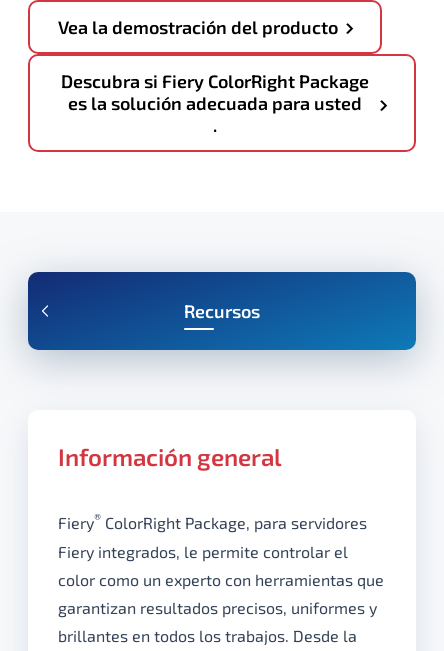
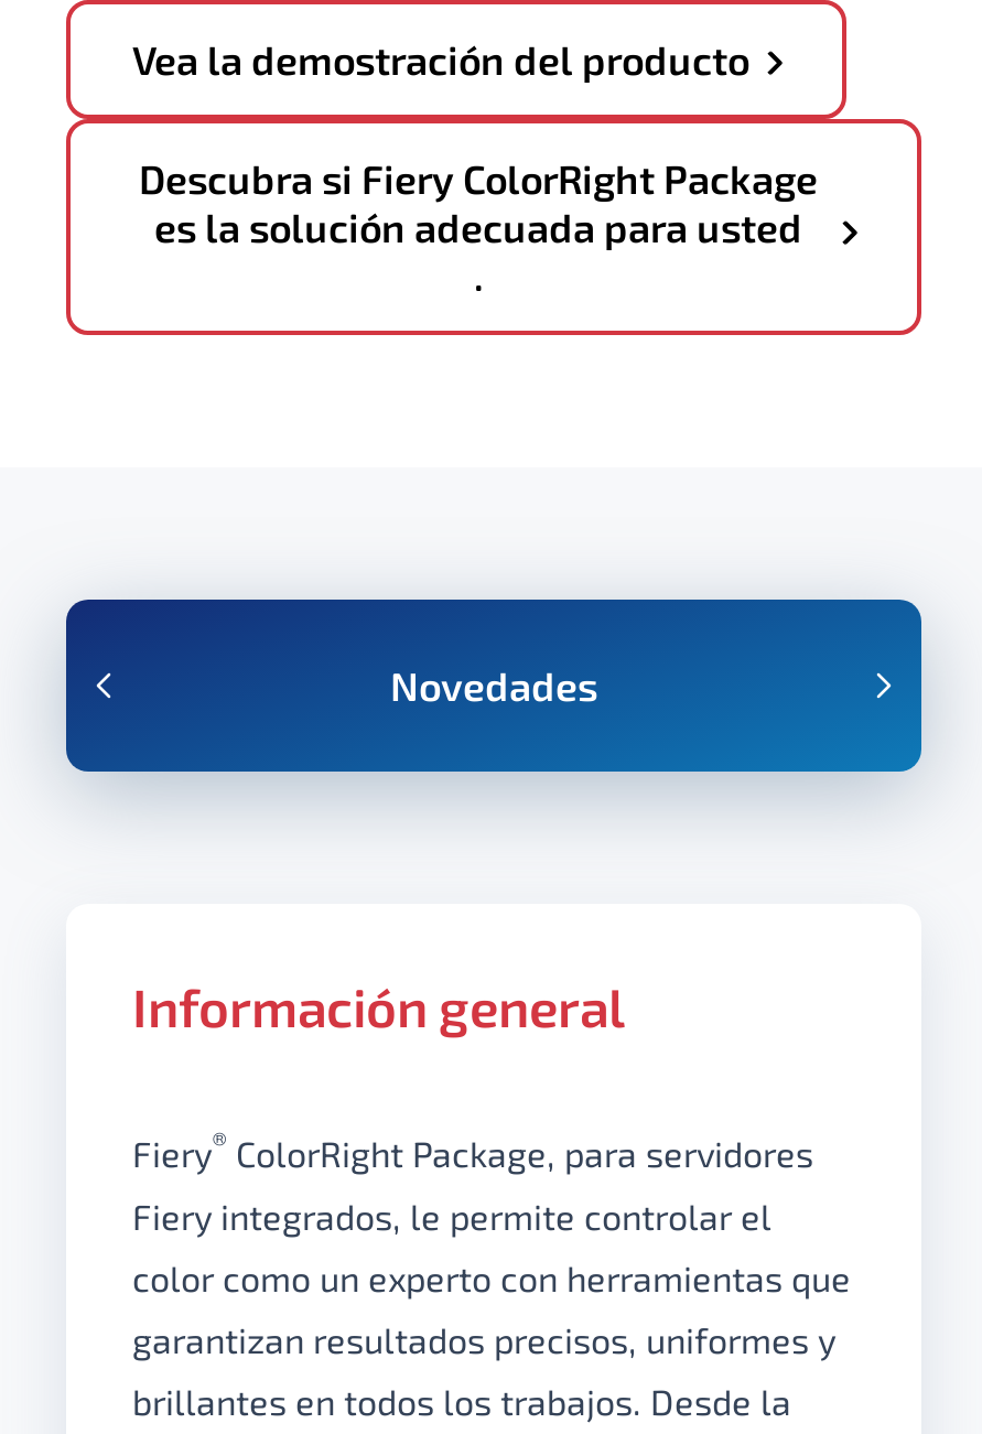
- Recursos
+ Novedades
